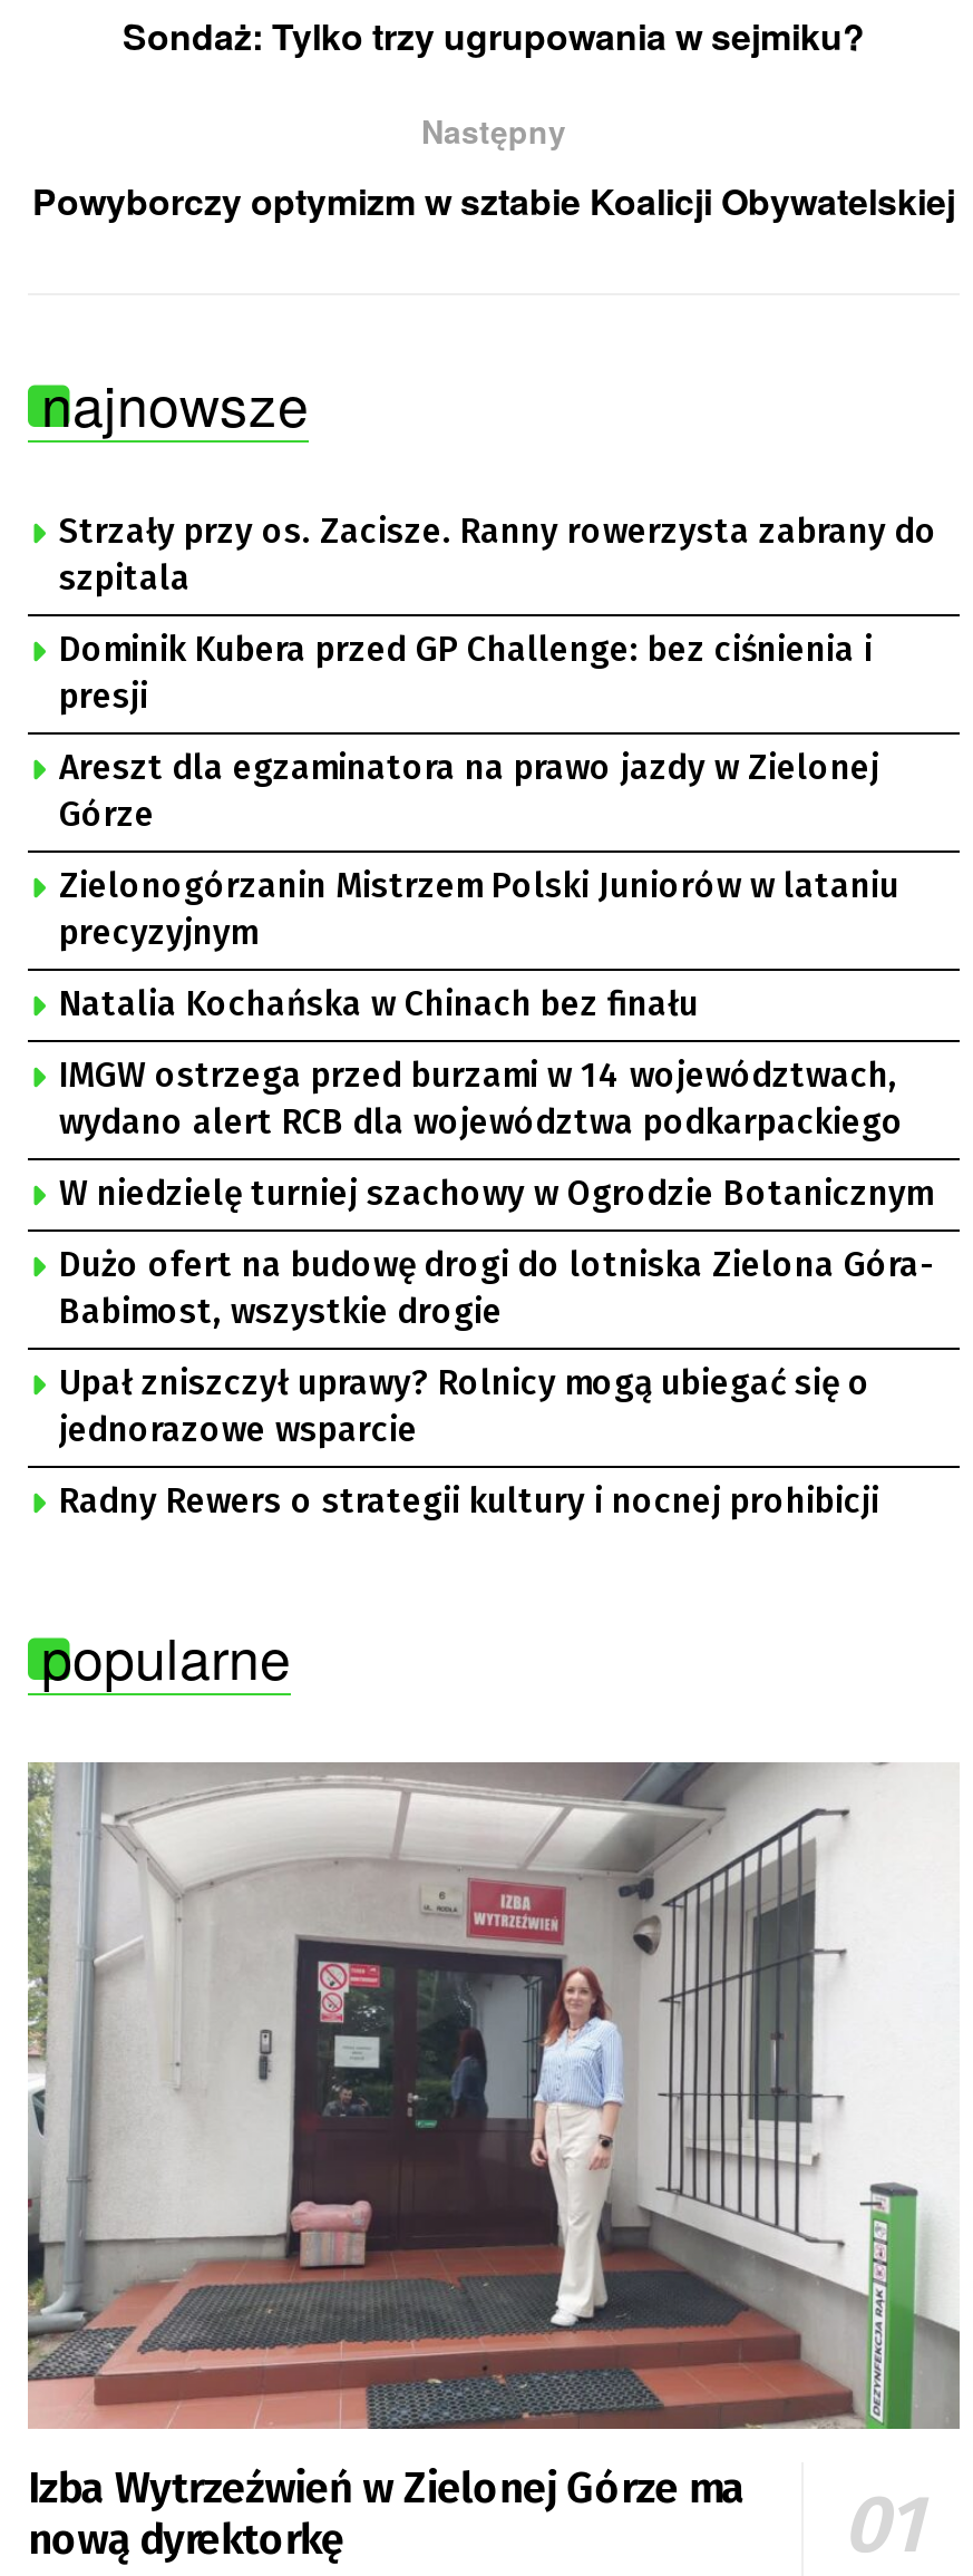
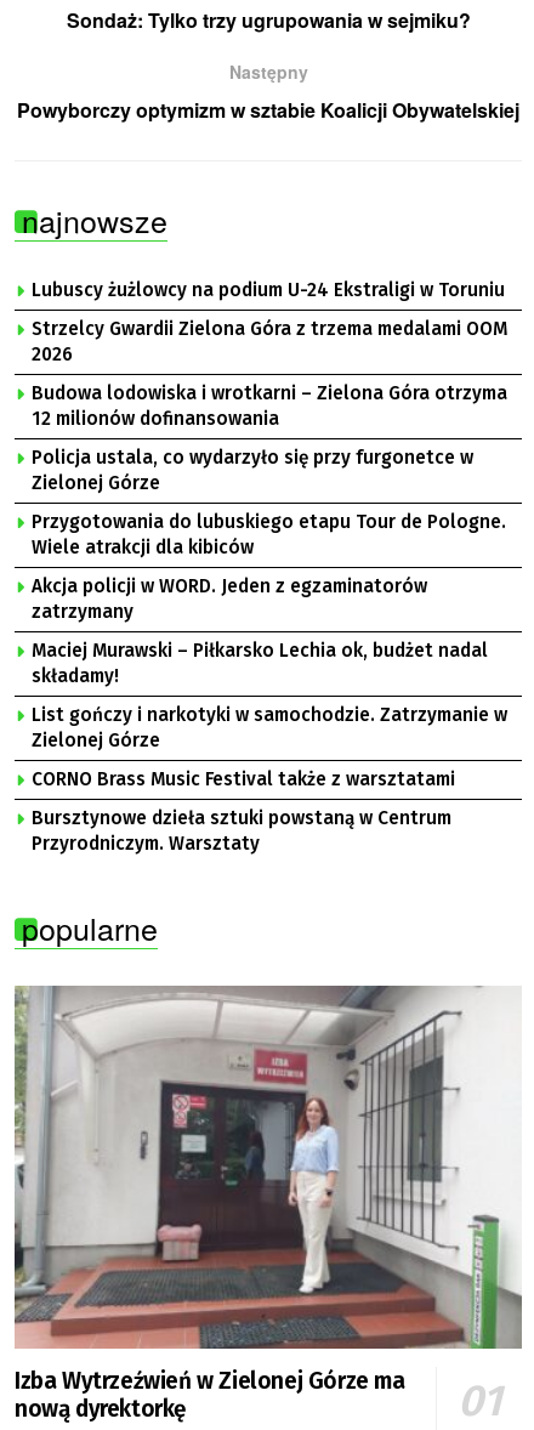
- Strzały przy os. Zacisze. Ranny rowerzysta zabrany do
- szpitala
+ Lubuscy żużlowcy na podium U-24 Ekstraligi w Toruniu

- Dominik Kubera przed GP Challenge: bez ciśnienia i
- presji
+ Strzelcy Gwardii Zielona Góra z trzema medalami OOM
+ 2026

- Areszt dla egzaminatora na prawo jazdy w Zielonej
- Górze
+ Budowa lodowiska i wrotkarni – Zielona Góra otrzyma
+ 12 milionów dofinansowania

- Zielonogórzanin Mistrzem Polski Juniorów w lataniu
- precyzyjnym
+ Policja ustala, co wydarzyło się przy furgonetce w
+ Zielonej Górze

- Natalia Kochańska w Chinach bez finału
+ Przygotowania do lubuskiego etapu Tour de Pologne.
+ Wiele atrakcji dla kibiców

- IMGW ostrzega przed burzami w 14 województwach,
- wydano alert RCB dla województwa podkarpackiego
+ Akcja policji w WORD. Jeden z egzaminatorów
+ zatrzymany

- W niedzielę turniej szachowy w Ogrodzie Botanicznym
+ Maciej Murawski – Piłkarsko Lechia ok, budżet nadal
+ składamy!

- Dużo ofert na budowę drogi do lotniska Zielona Góra-
- Babimost, wszystkie drogie
+ List gończy i narkotyki w samochodzie. Zatrzymanie w
+ Zielonej Górze

- Upał zniszczył uprawy? Rolnicy mogą ubiegać się o
- jednorazowe wsparcie
+ CORNO Brass Music Festival także z warsztatami

- Radny Rewers o strategii kultury i nocnej prohibicji
+ Bursztynowe dzieła sztuki powstaną w Centrum
+ Przyrodniczym. Warsztaty
